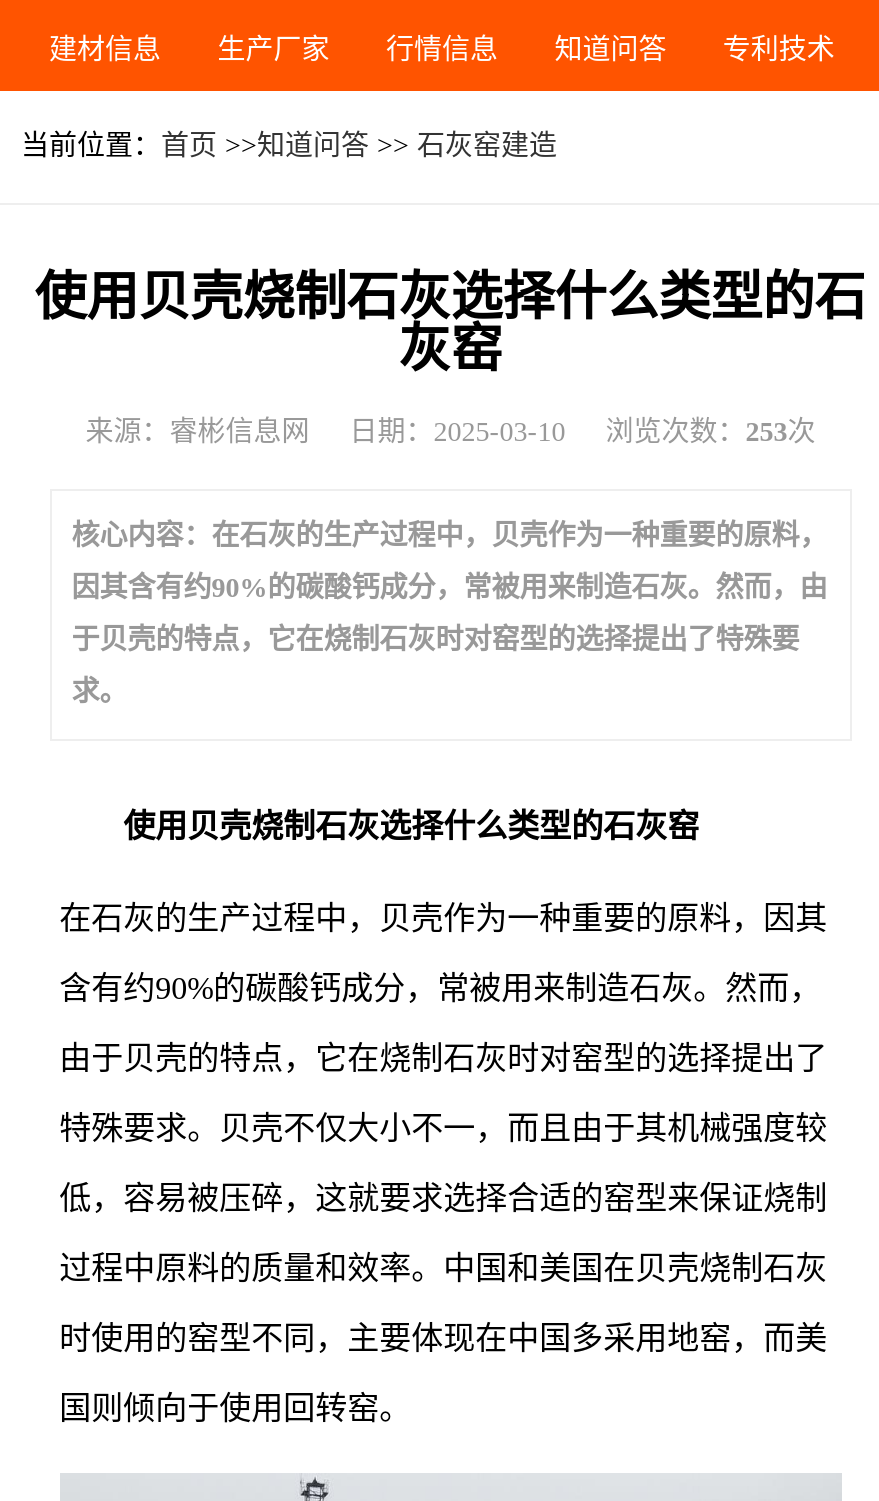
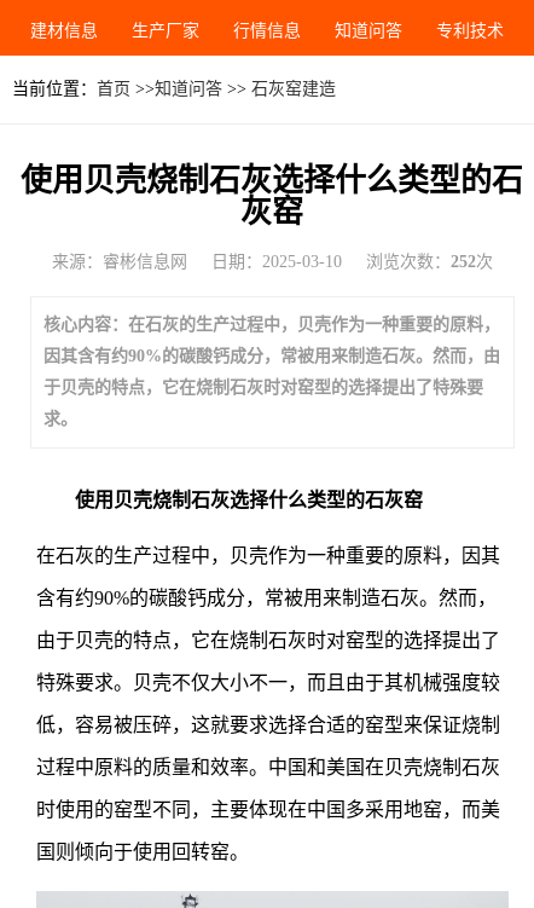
- 来源：睿彬信息网 日期：2025-03-10 浏览次数：253次
+ 来源：睿彬信息网 日期：2025-03-10 浏览次数：252次
